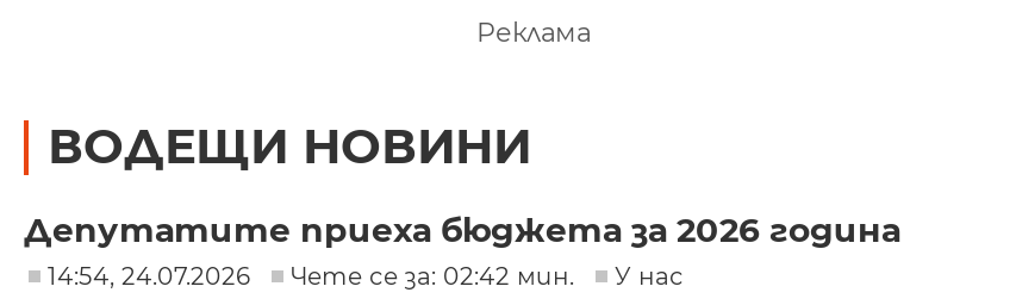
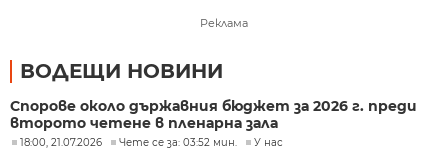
- Депутатите приеха бюджета за 2026 година
- 14:54, 24.07.2026
- Чете се за: 02:42 мин.
+ Спорове около държавния бюджет за 2026 г. преди
+ второто четене в пленарна зала
+ 18:00, 21.07.2026
+ Чете се за: 03:52 мин.
